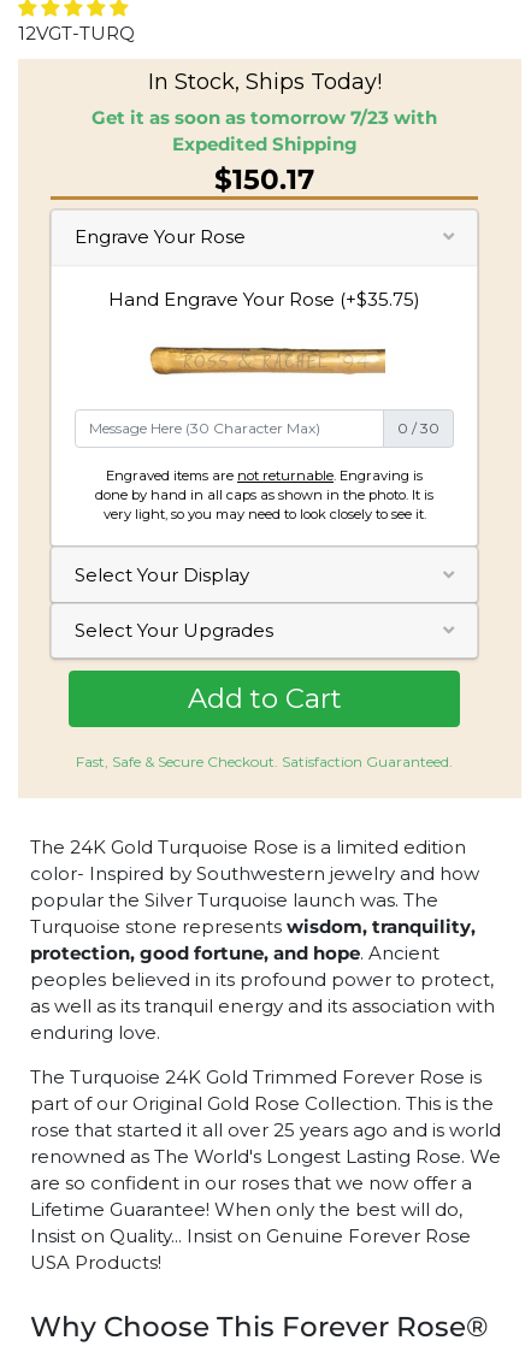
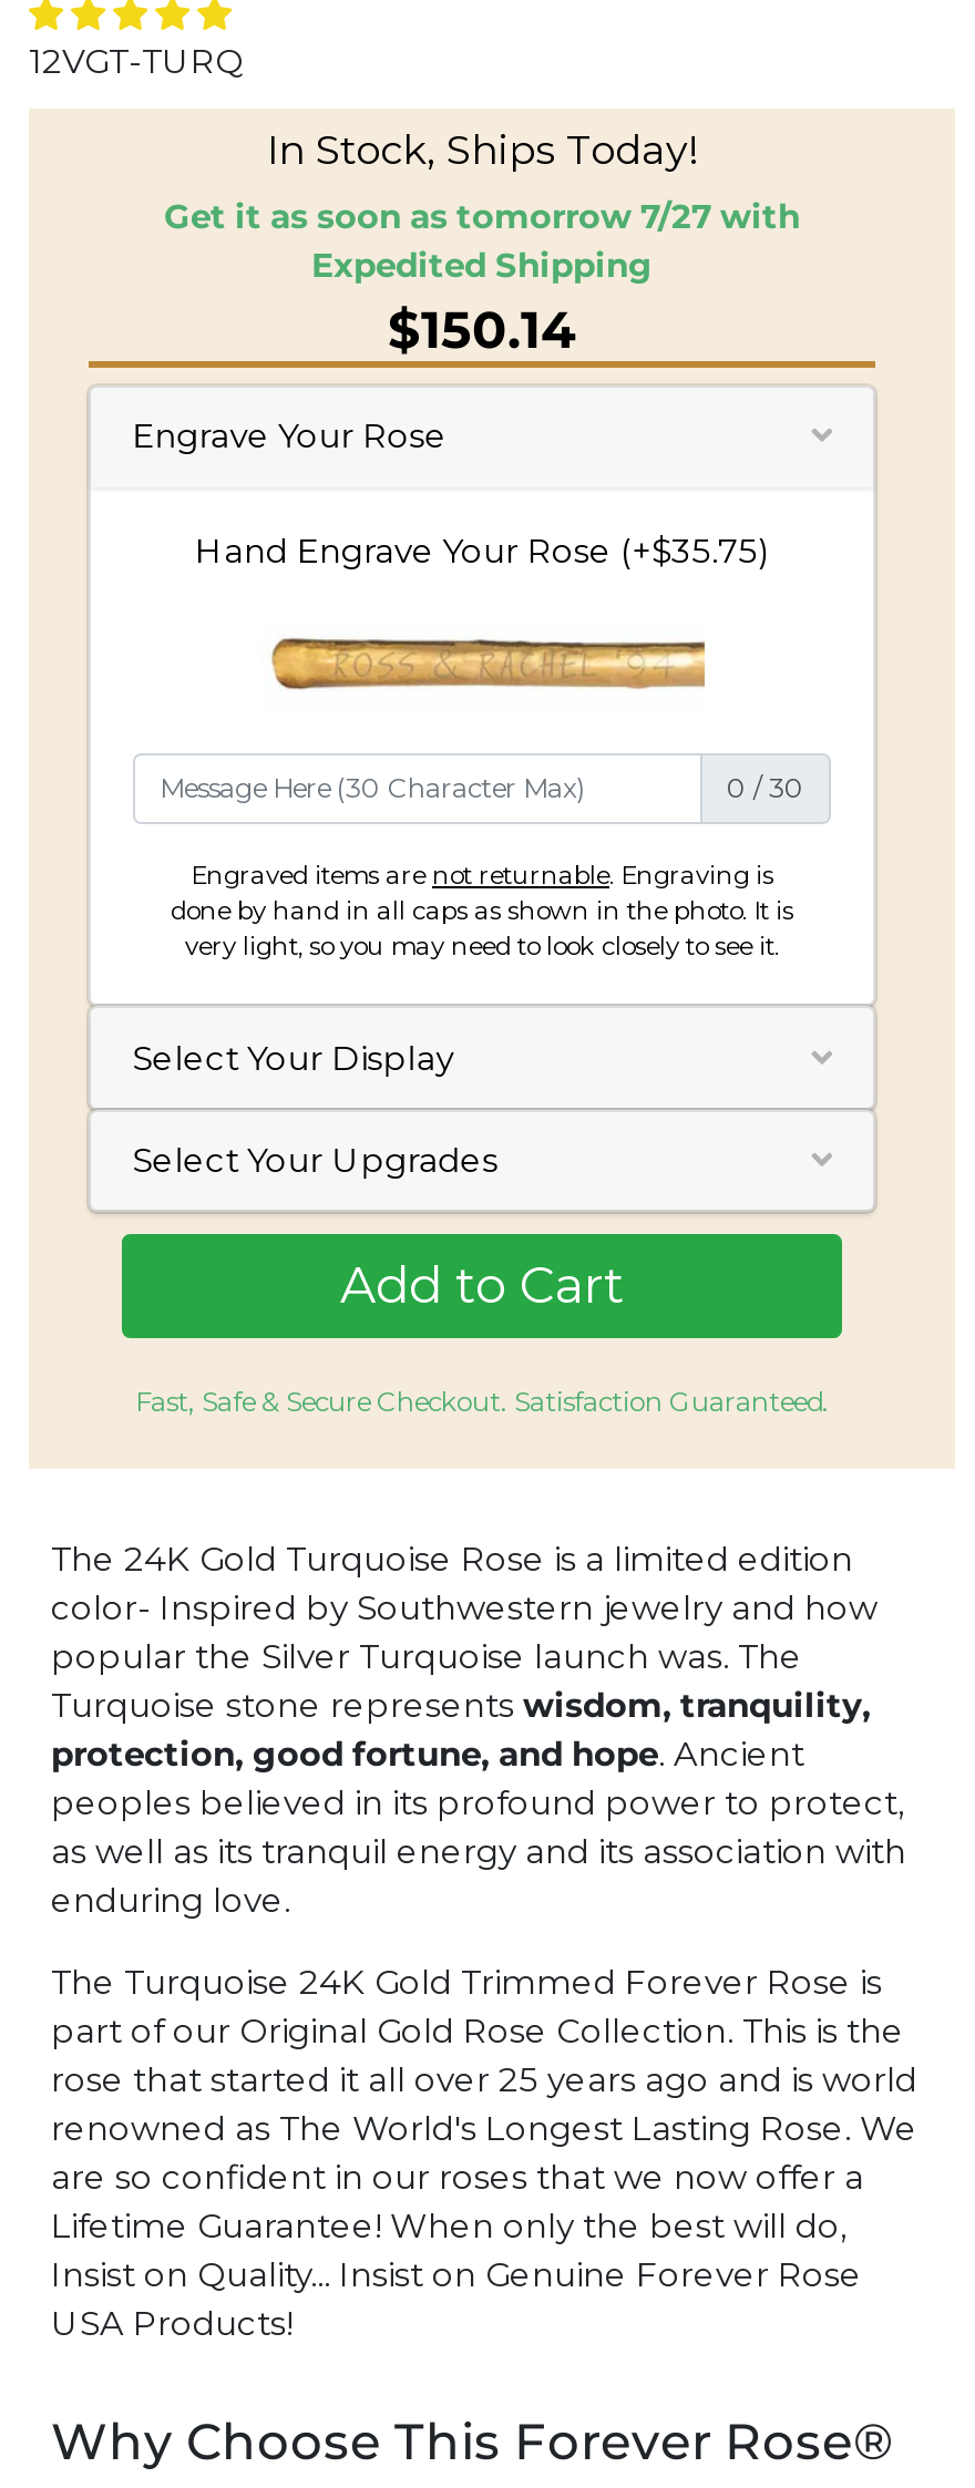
- Get it as soon as tomorrow 7/23 with
+ Get it as soon as tomorrow 7/27 with

- $150.17
+ $150.14
